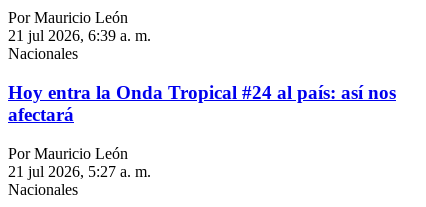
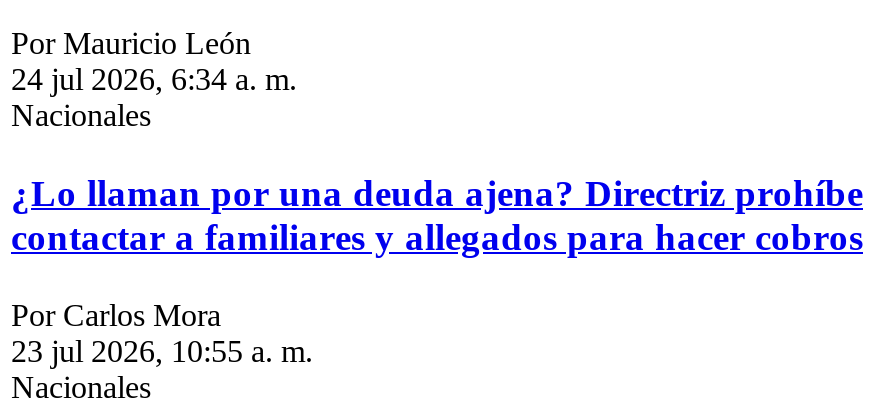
- 21 jul 2026, 6:39 a. m.
+ 24 jul 2026, 6:34 a. m.

- Hoy entra la Onda Tropical #24 al país: así nos
- afectará
+ ¿Lo llaman por una deuda ajena? Directriz prohíbe
+ contactar a familiares y allegados para hacer cobros

- Por Mauricio León
- 21 jul 2026, 5:27 a. m.
+ Por Carlos Mora
+ 23 jul 2026, 10:55 a. m.
